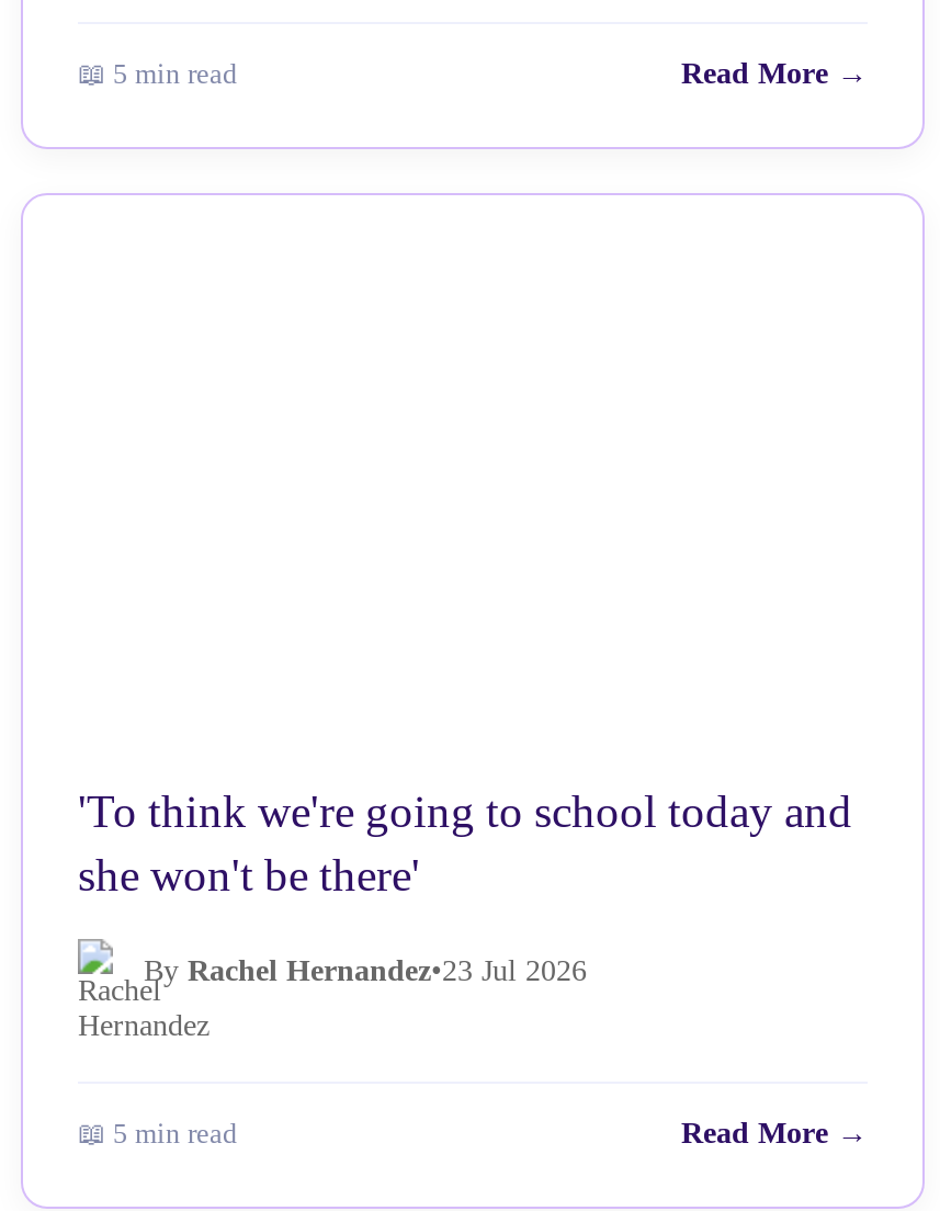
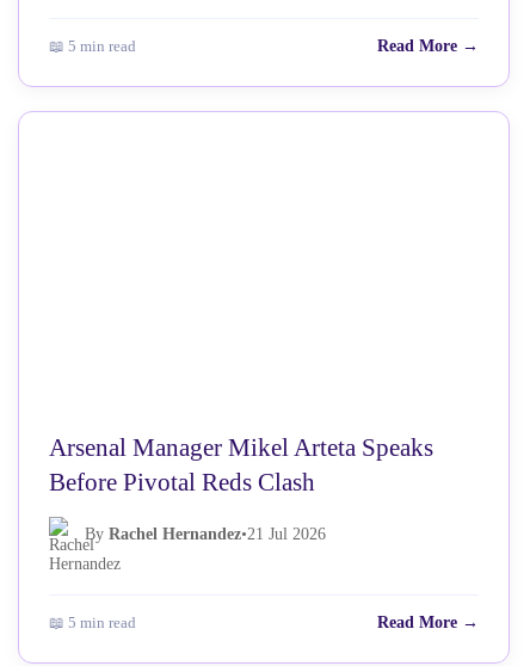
- 'To think we're going to school today and
- she won't be there'
+ Arsenal Manager Mikel Arteta Speaks
+ Before Pivotal Reds Clash

- By Rachel Hernandez•23 Jul 2026
+ By Rachel Hernandez•21 Jul 2026
